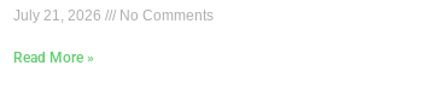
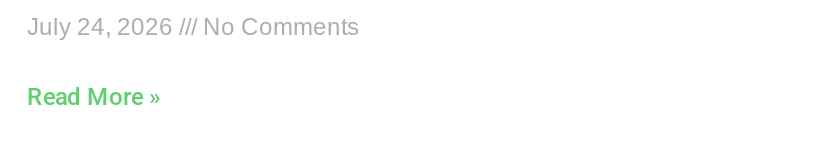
- July 21, 2026 No Comments
+ July 24, 2026 No Comments
